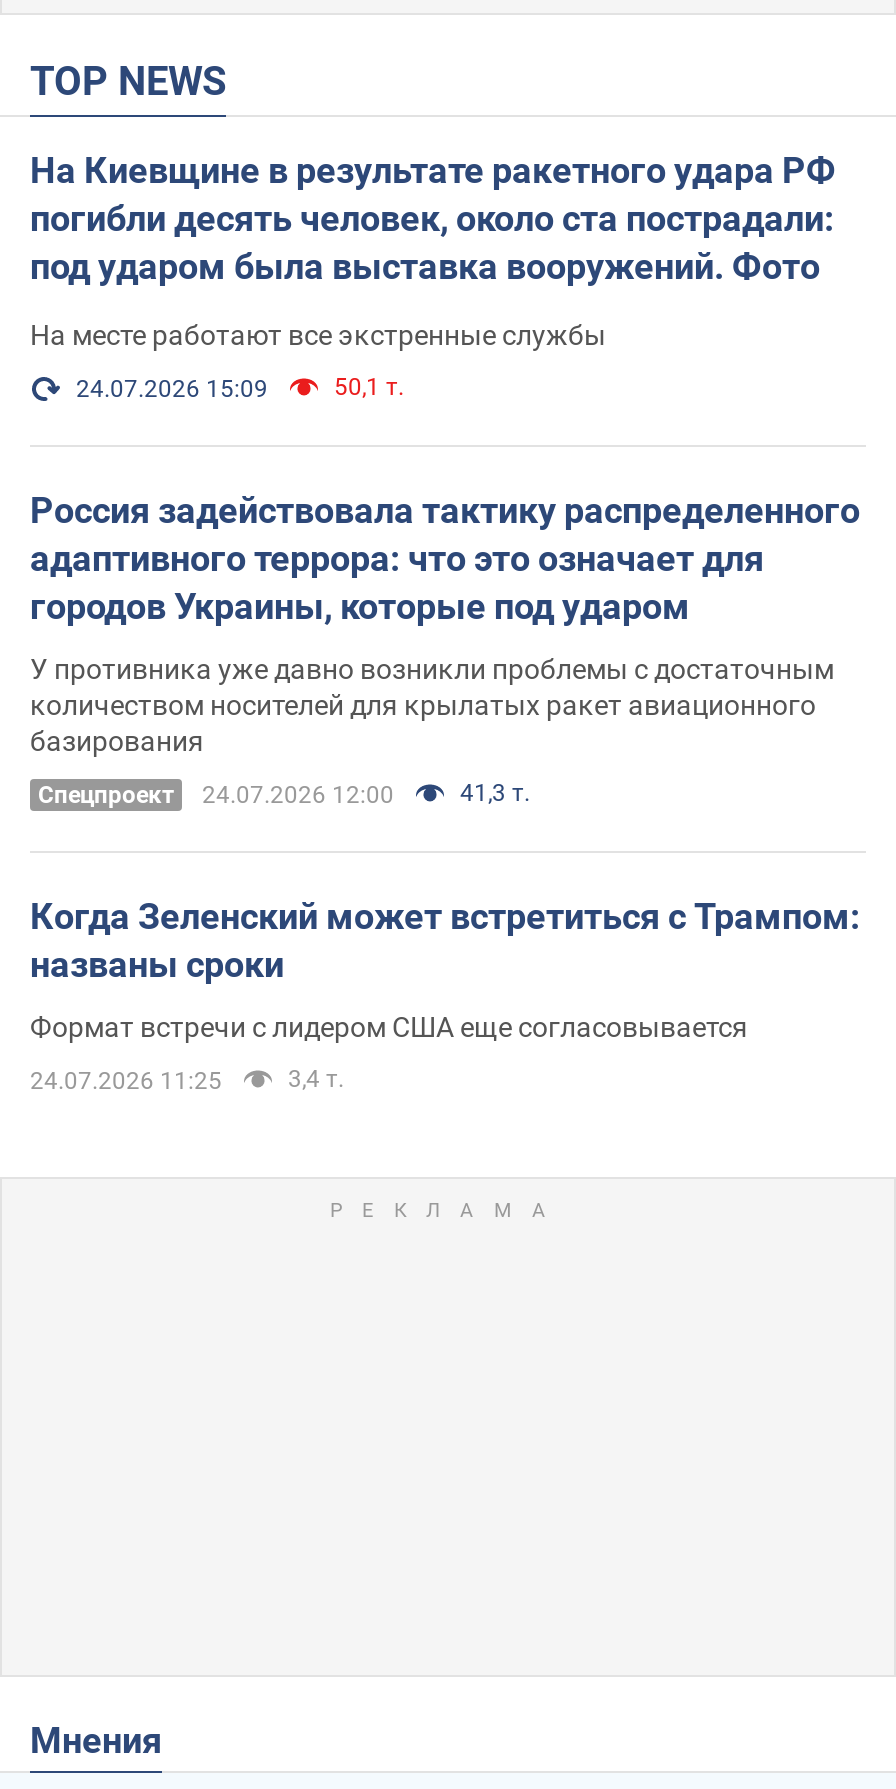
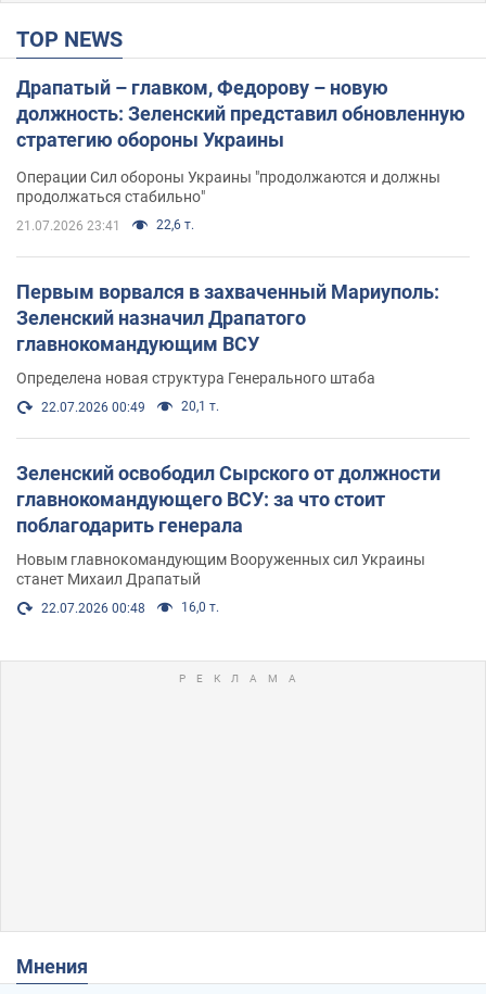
- На Киевщине в результате ракетного удара РФ
- погибли десять человек, около ста пострадали:
- под ударом была выставка вооружений. Фото
+ Драпатый – главком, Федорову – новую
+ должность: Зеленский представил обновленную
+ стратегию обороны Украины

- На месте работают все экстренные службы
+ Операции Сил обороны Украины "продолжаются и должны
+ продолжаться стабильно"

- 24.07.2026 15:09
- 50,1 т.
+ 21.07.2026 23:41
+ 22,6 т.

- Россия задействовала тактику распределенного
- адаптивного террора: что это означает для
- городов Украины, которые под ударом
+ Первым ворвался в захваченный Мариуполь:
+ Зеленский назначил Драпатого
+ главнокомандующим ВСУ

- У противника уже давно возникли проблемы с достаточным
- количеством носителей для крылатых ракет авиационного
- базирования
+ Определена новая структура Генерального штаба

- Спецпроект
- 24.07.2026 12:00
- 41,3 т.
+ 22.07.2026 00:49
+ 20,1 т.

- Когда Зеленский может встретиться с Трампом:
- названы сроки
+ Зеленский освободил Сырского от должности
+ главнокомандующего ВСУ: за что стоит
+ поблагодарить генерала

- Формат встречи с лидером США еще согласовывается
+ Новым главнокомандующим Вооруженных сил Украины
+ станет Михаил Драпатый

- 24.07.2026 11:25
- 3,4 т.
+ 22.07.2026 00:48
+ 16,0 т.
